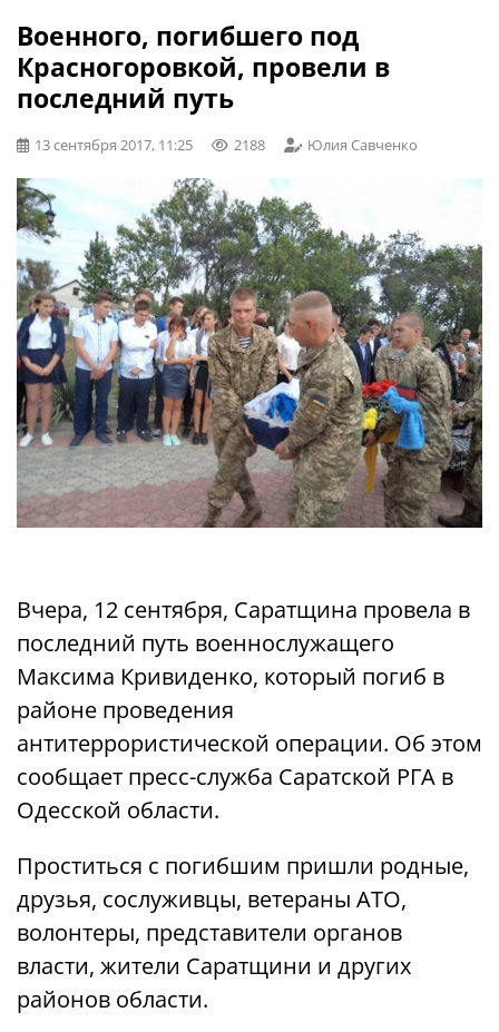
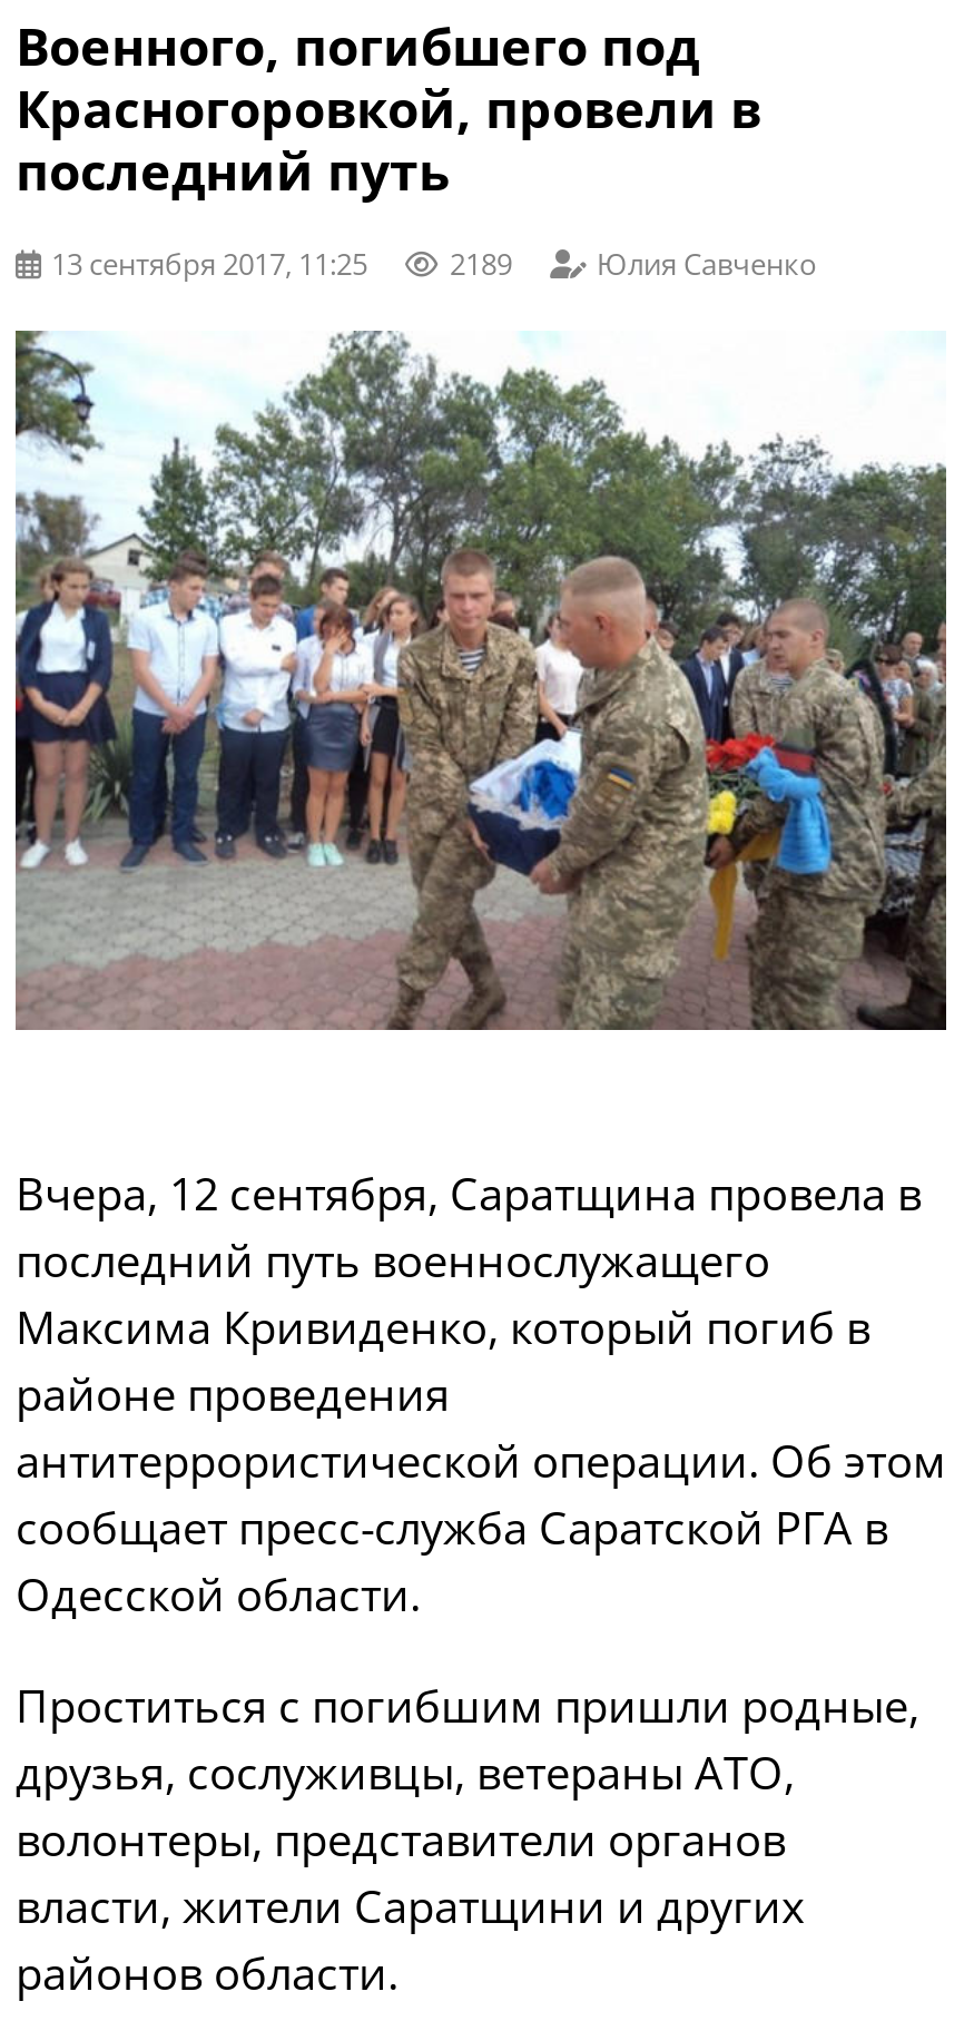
- 2188
+ 2189
